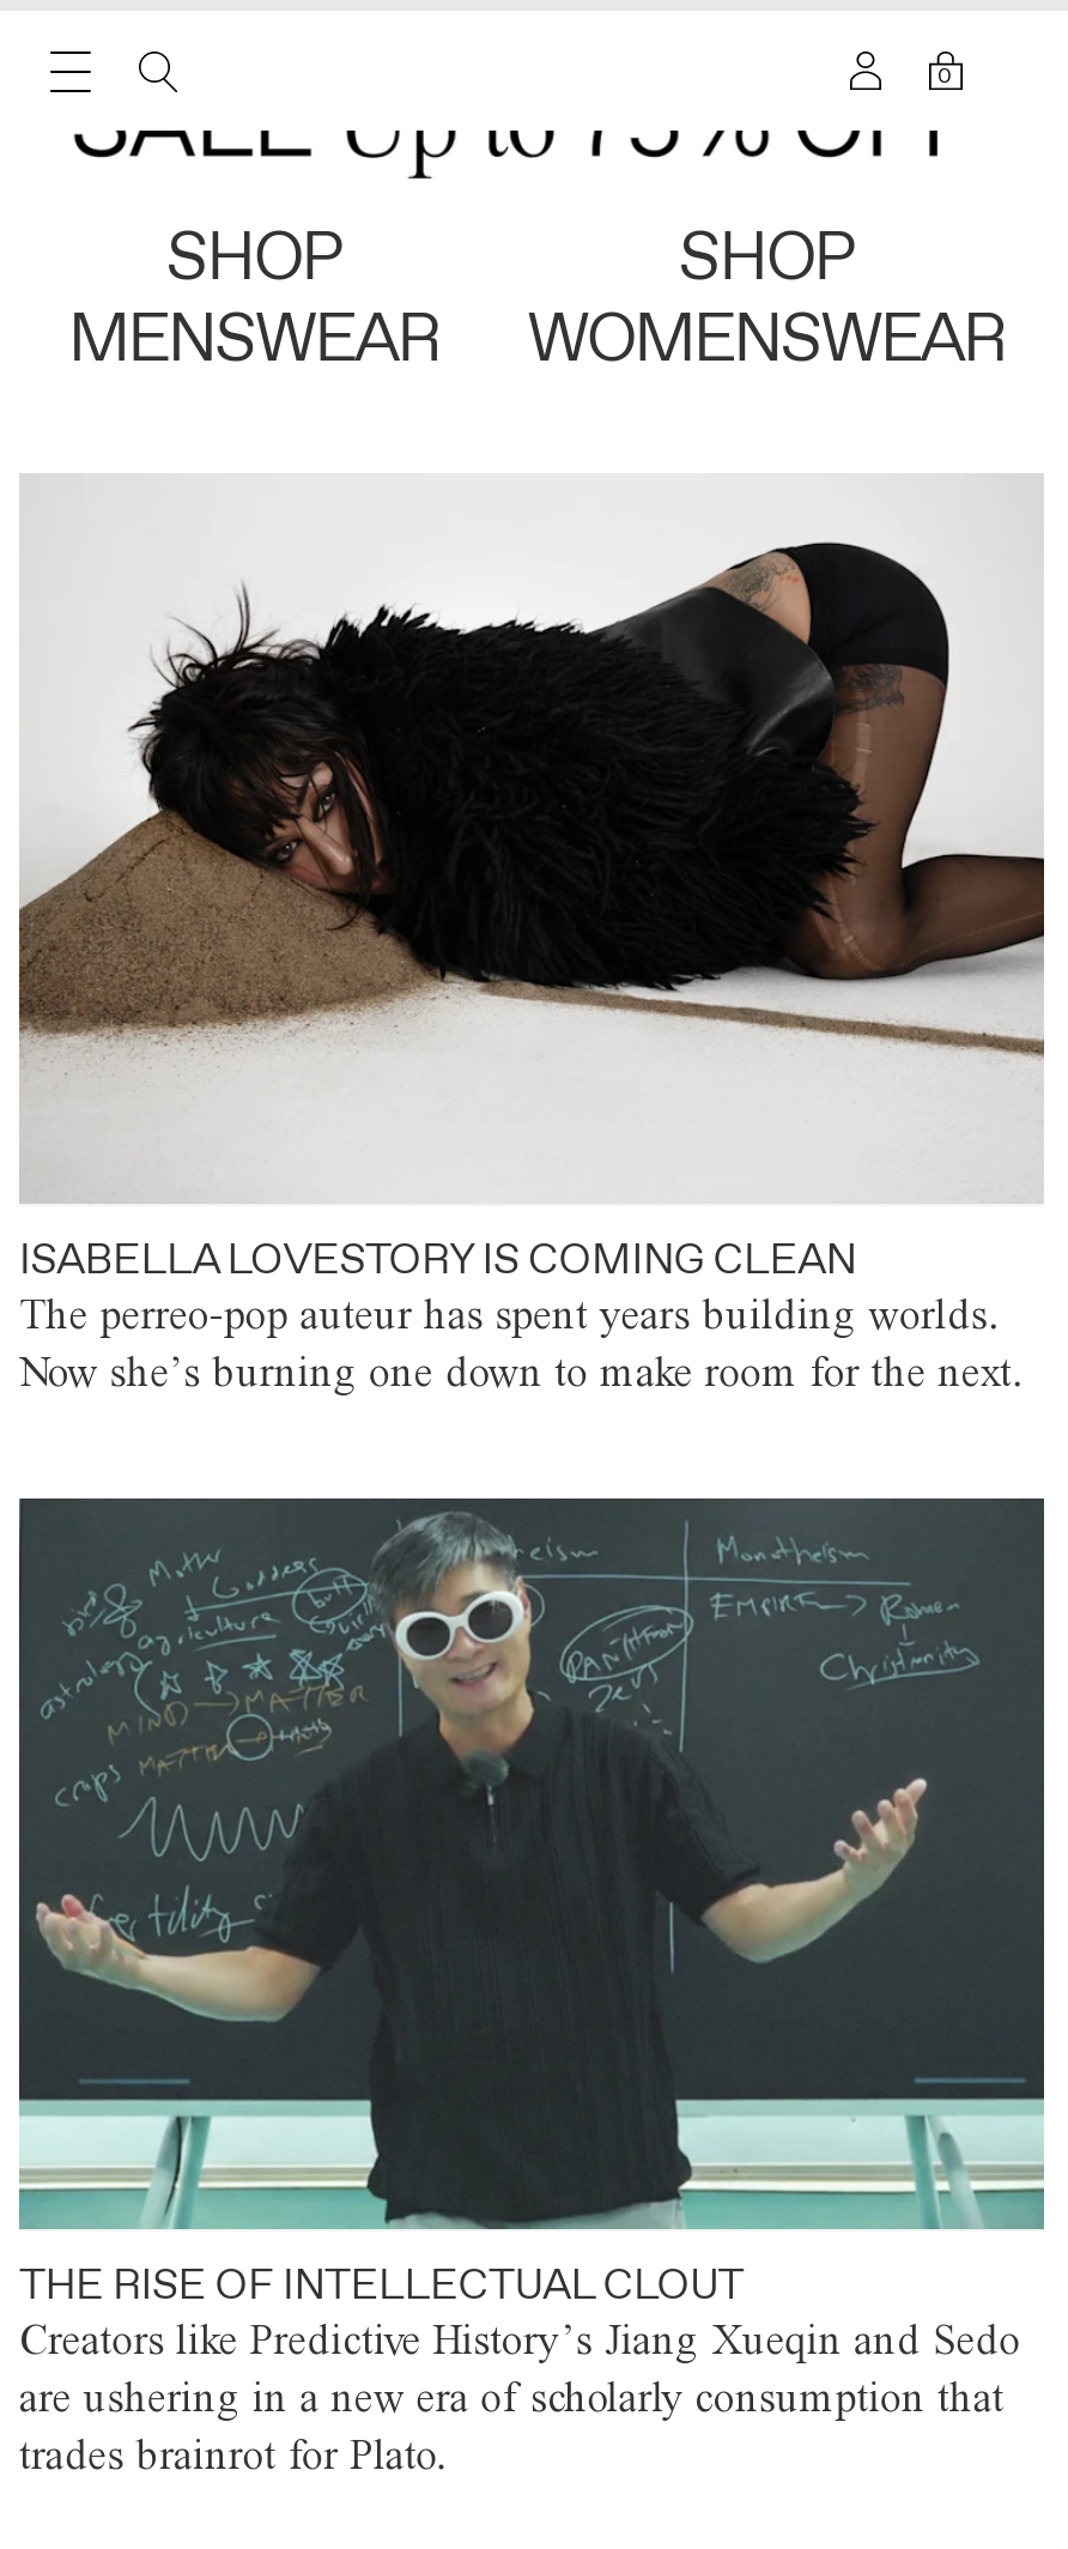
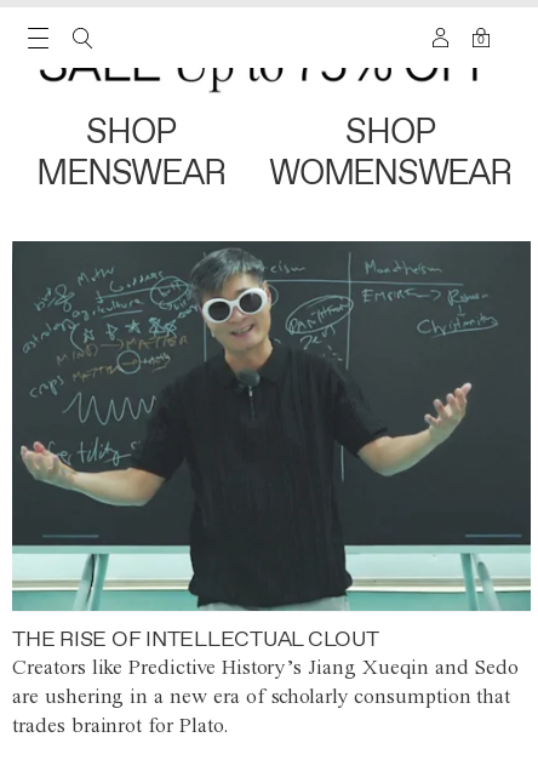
- [image]
- ISABELLA LOVESTORY IS COMING CLEAN
- The perreo-pop auteur has spent years building worlds.
- Now she’s burning one down to make room for the next.
